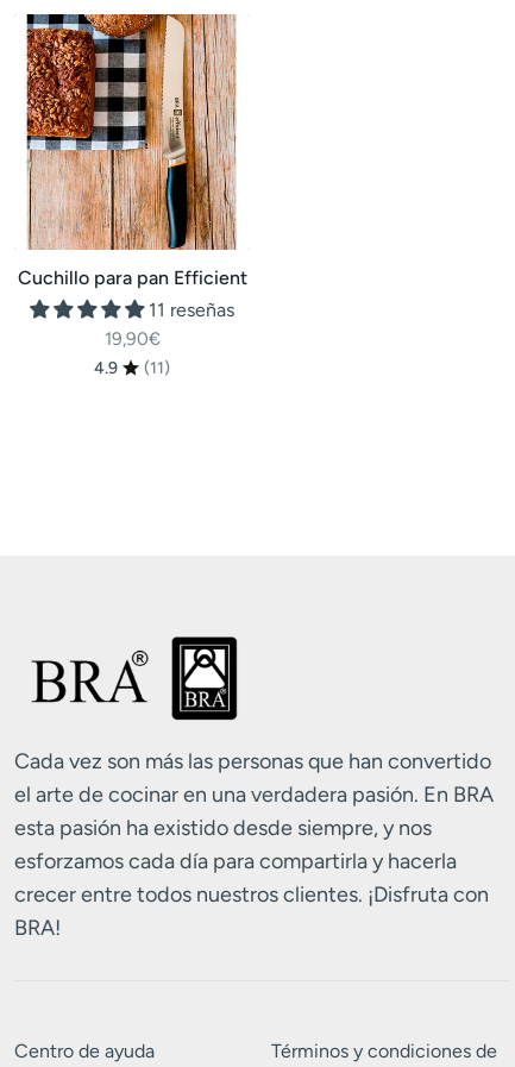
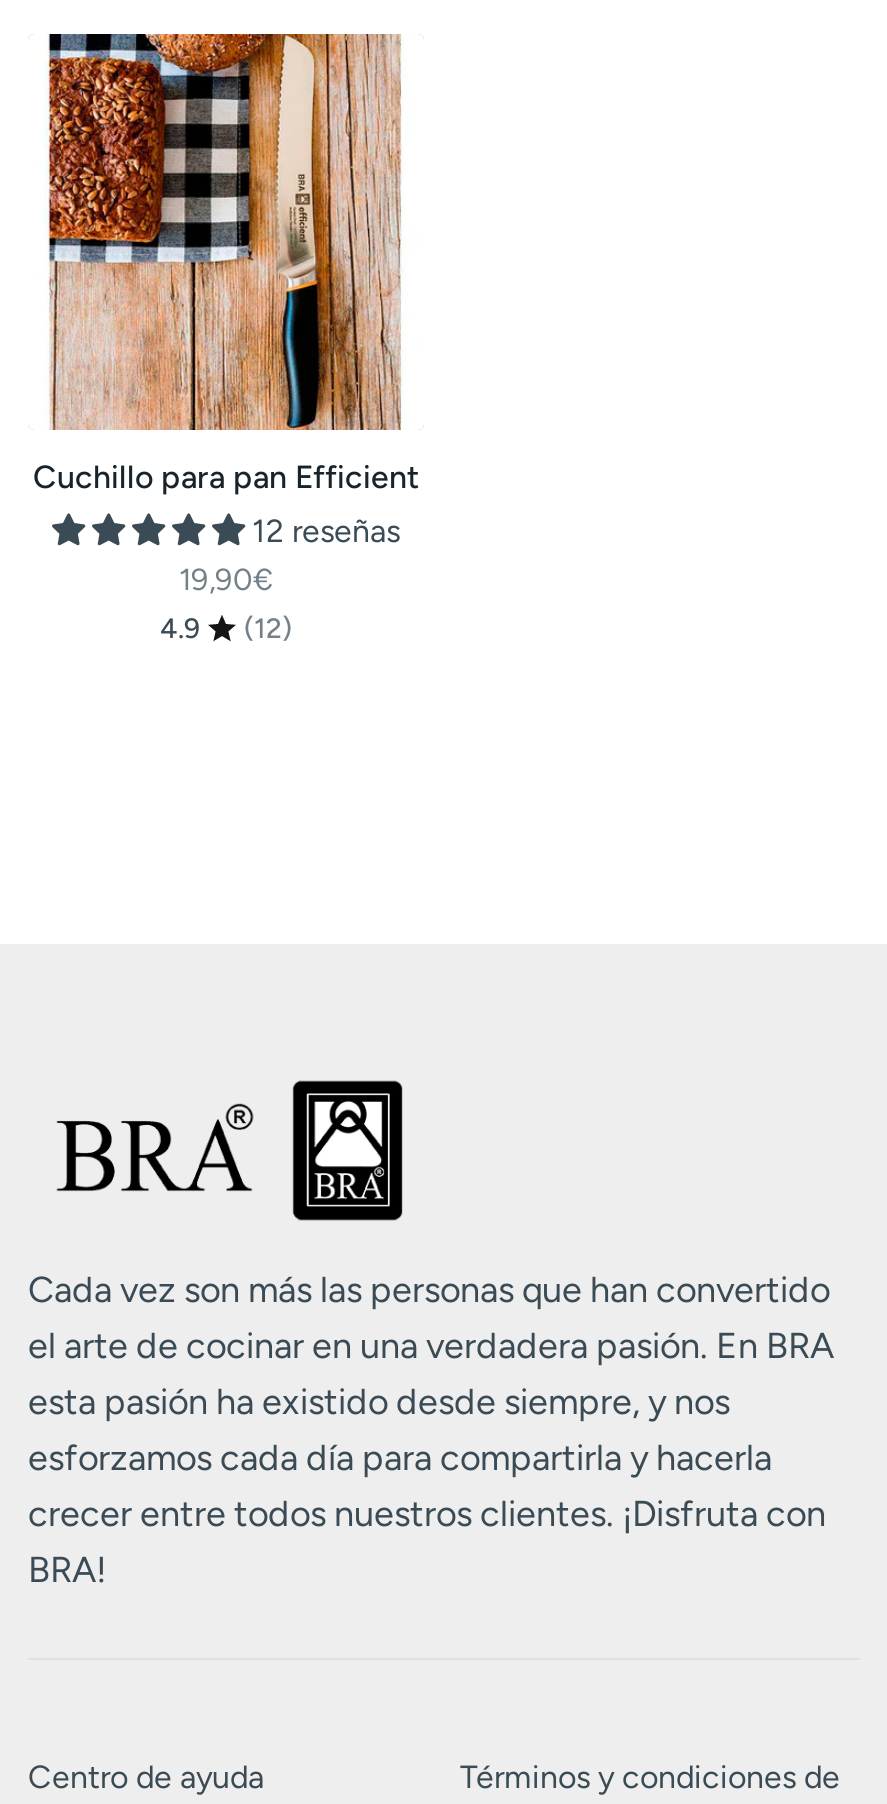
- 11 reseñas
+ 12 reseñas

- 4.9 (11)
+ 4.9 (12)
